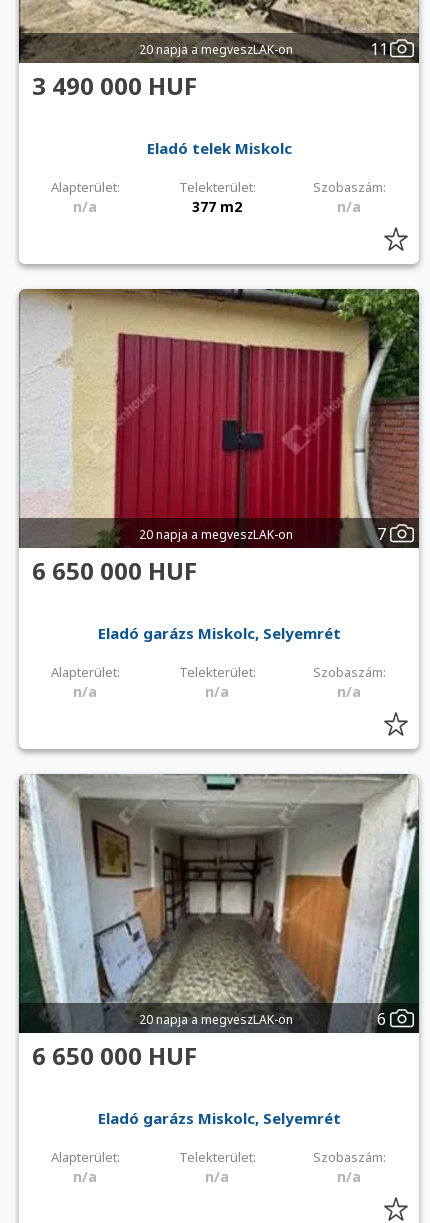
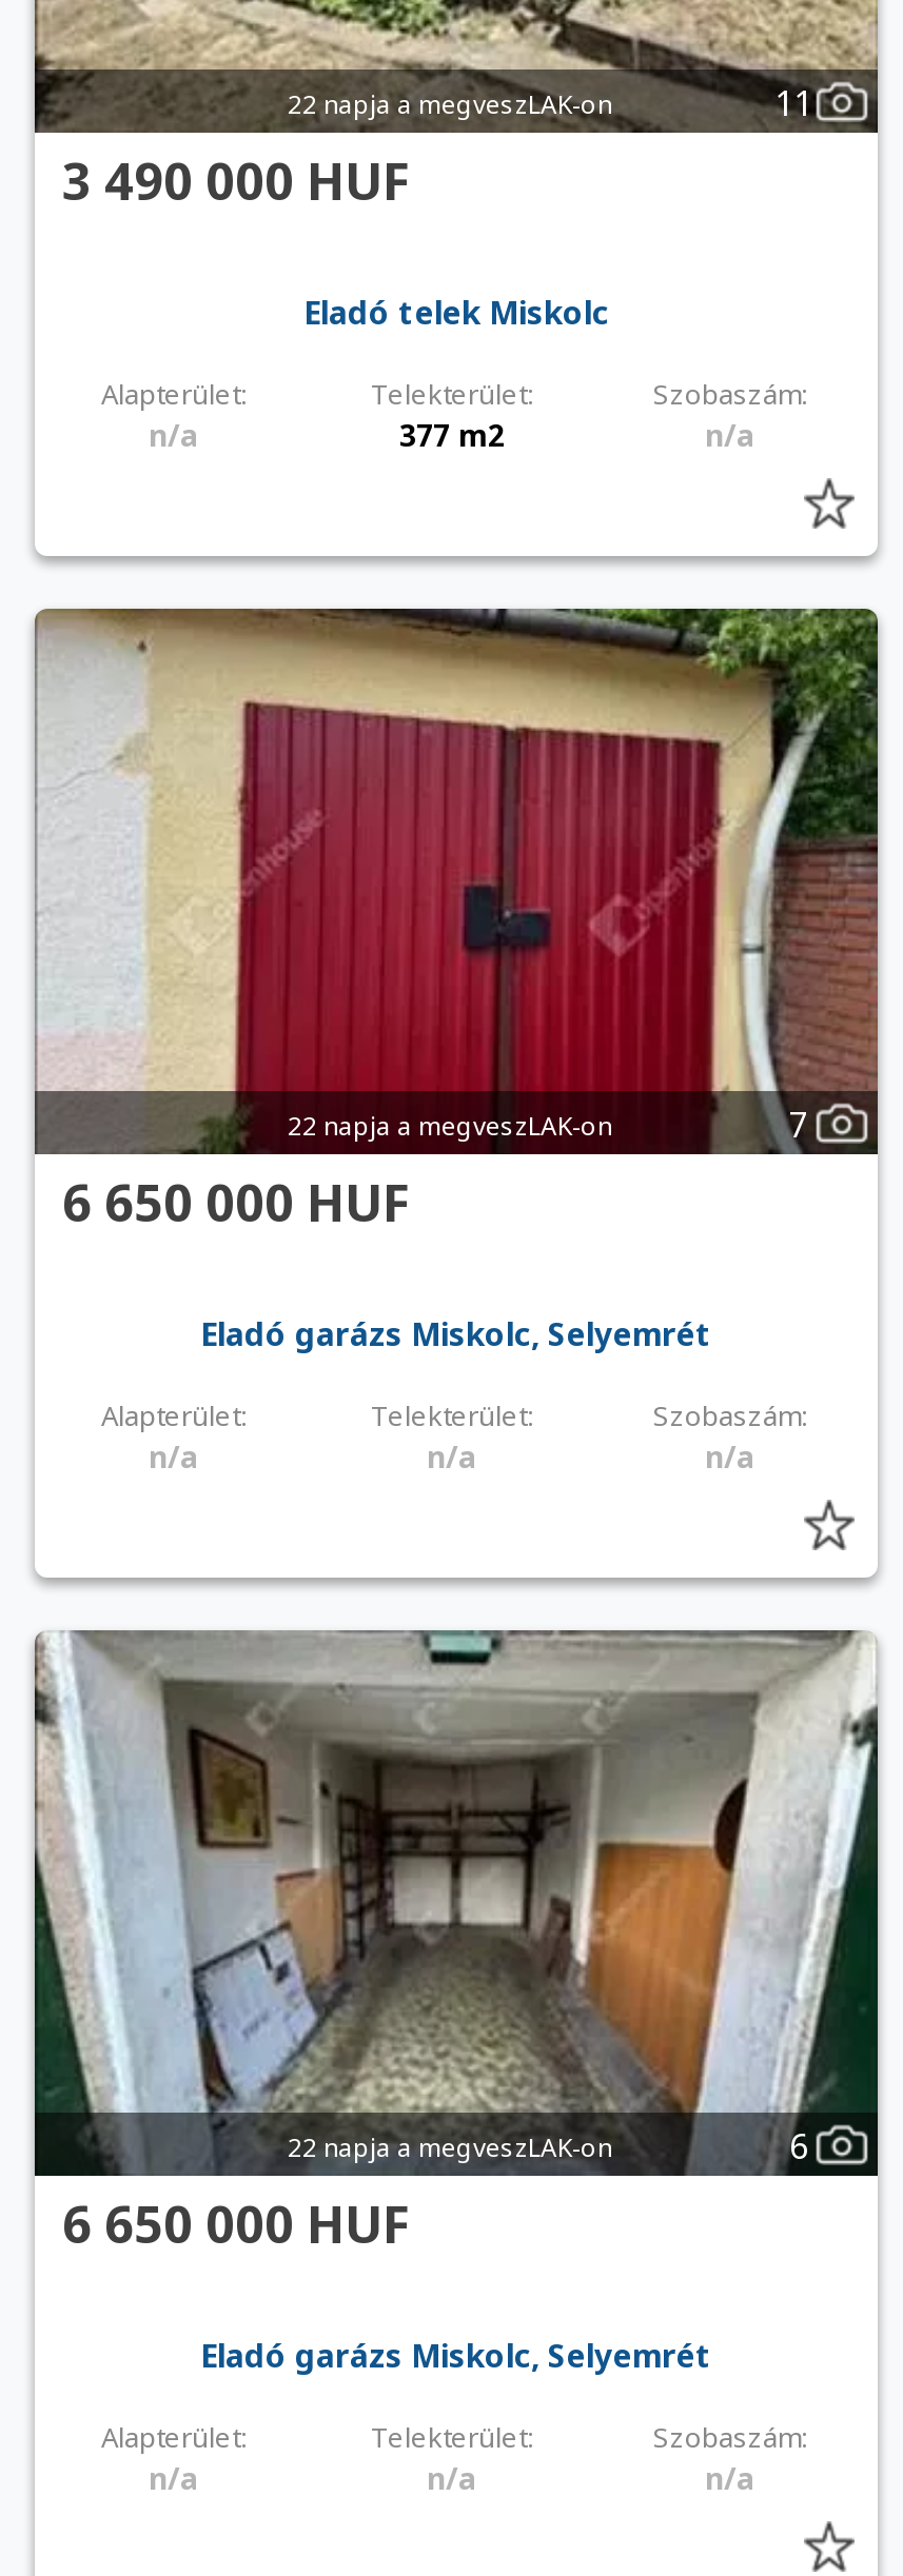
- 20 napja a megveszLAK-on
+ 22 napja a megveszLAK-on

- 20 napja a megveszLAK-on
+ 22 napja a megveszLAK-on

- 20 napja a megveszLAK-on
+ 22 napja a megveszLAK-on
